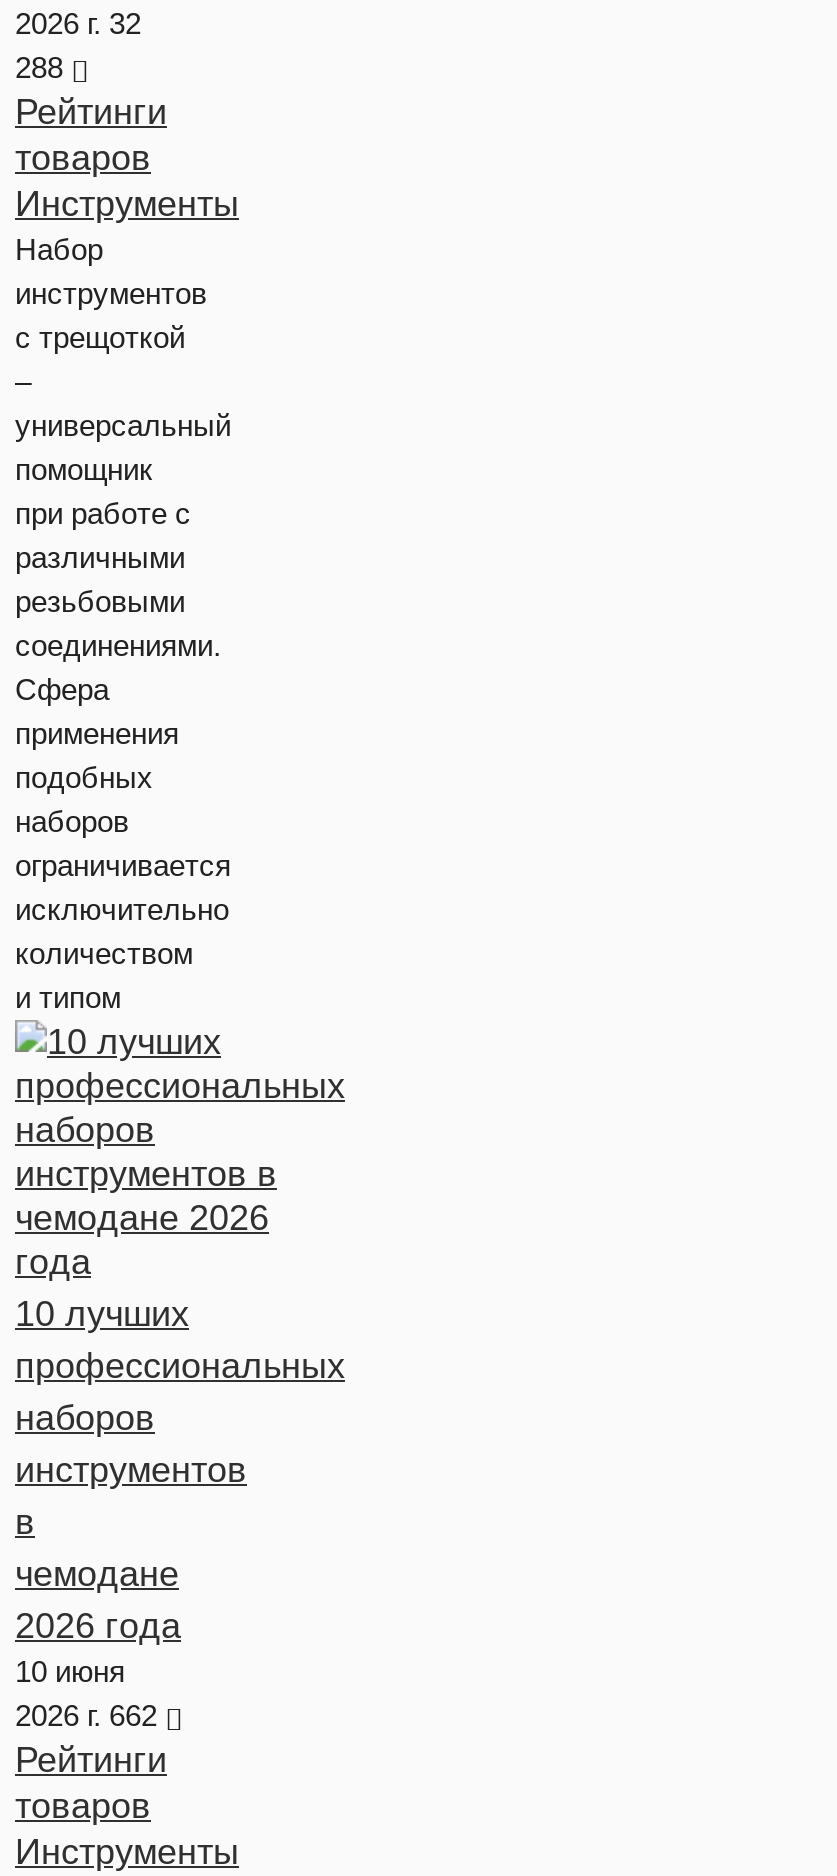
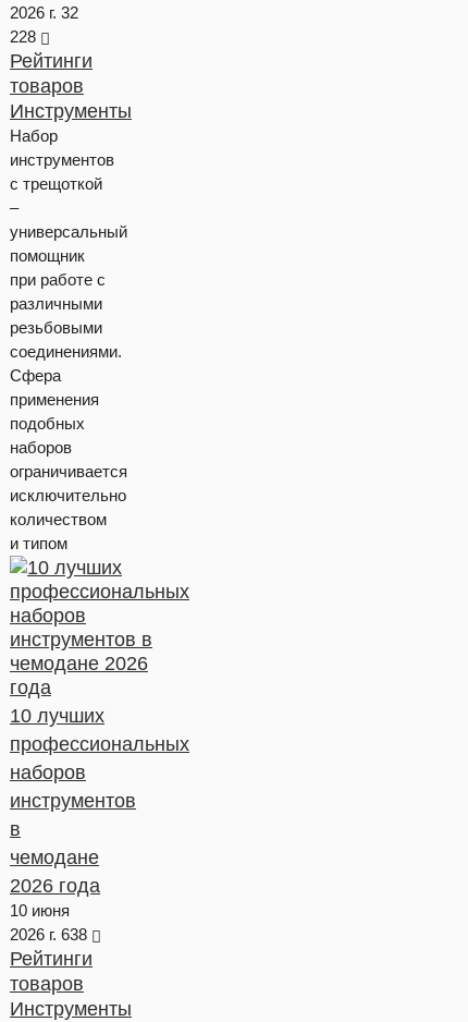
- 288
+ 228

- 2026 г. 662
+ 2026 г. 638
